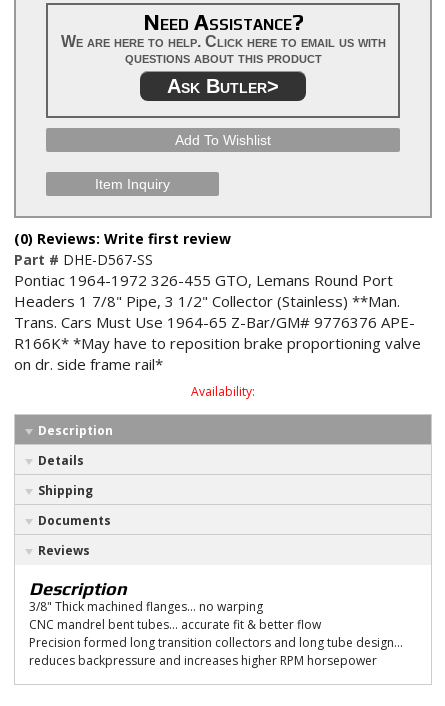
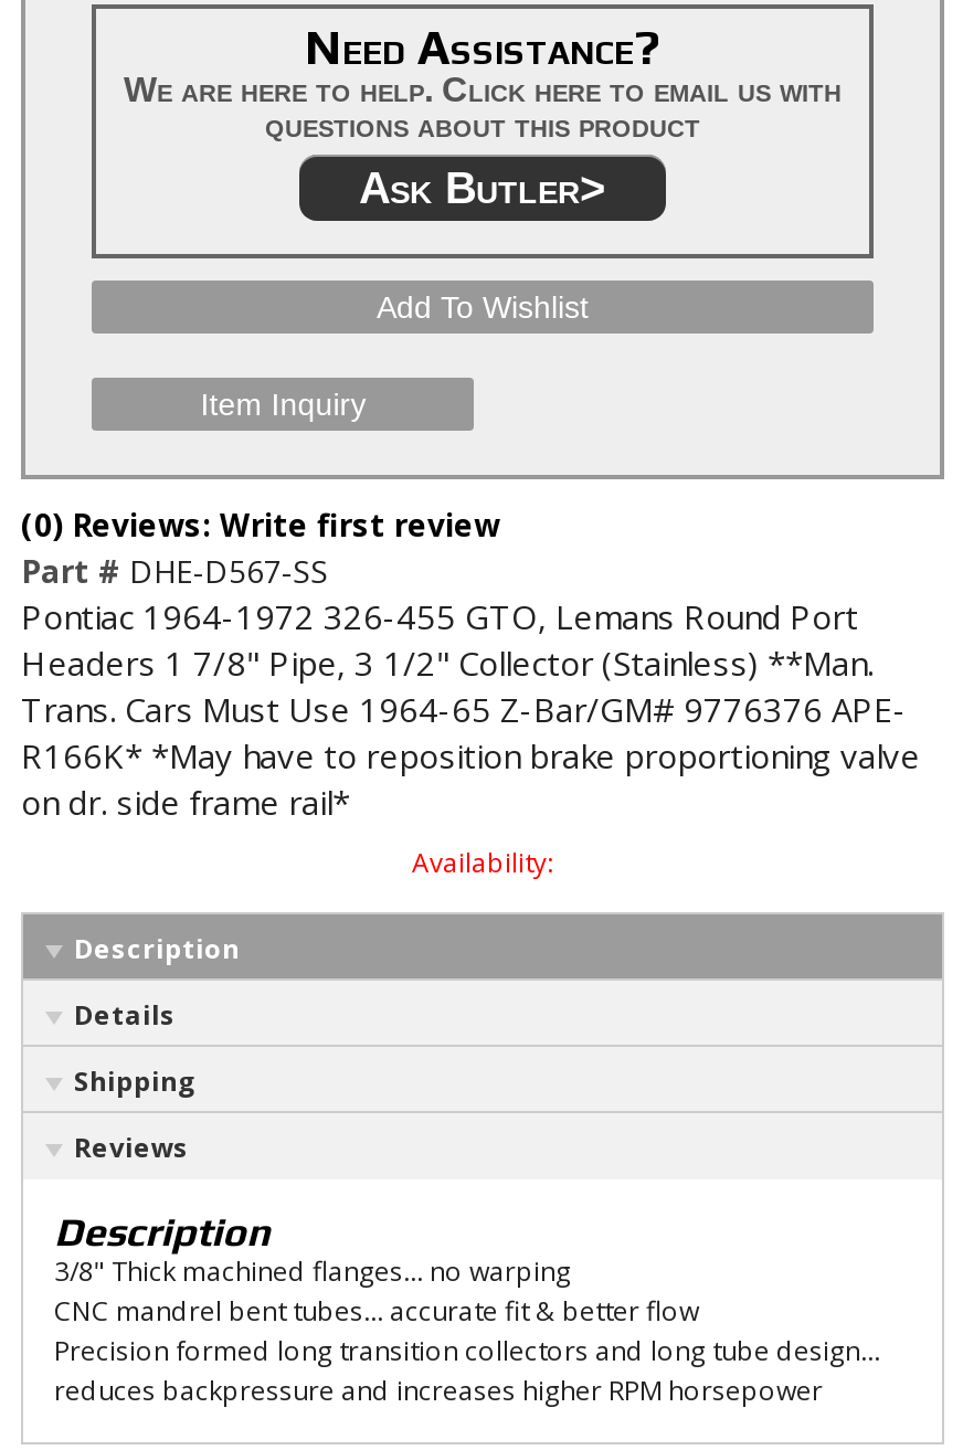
- Documents
